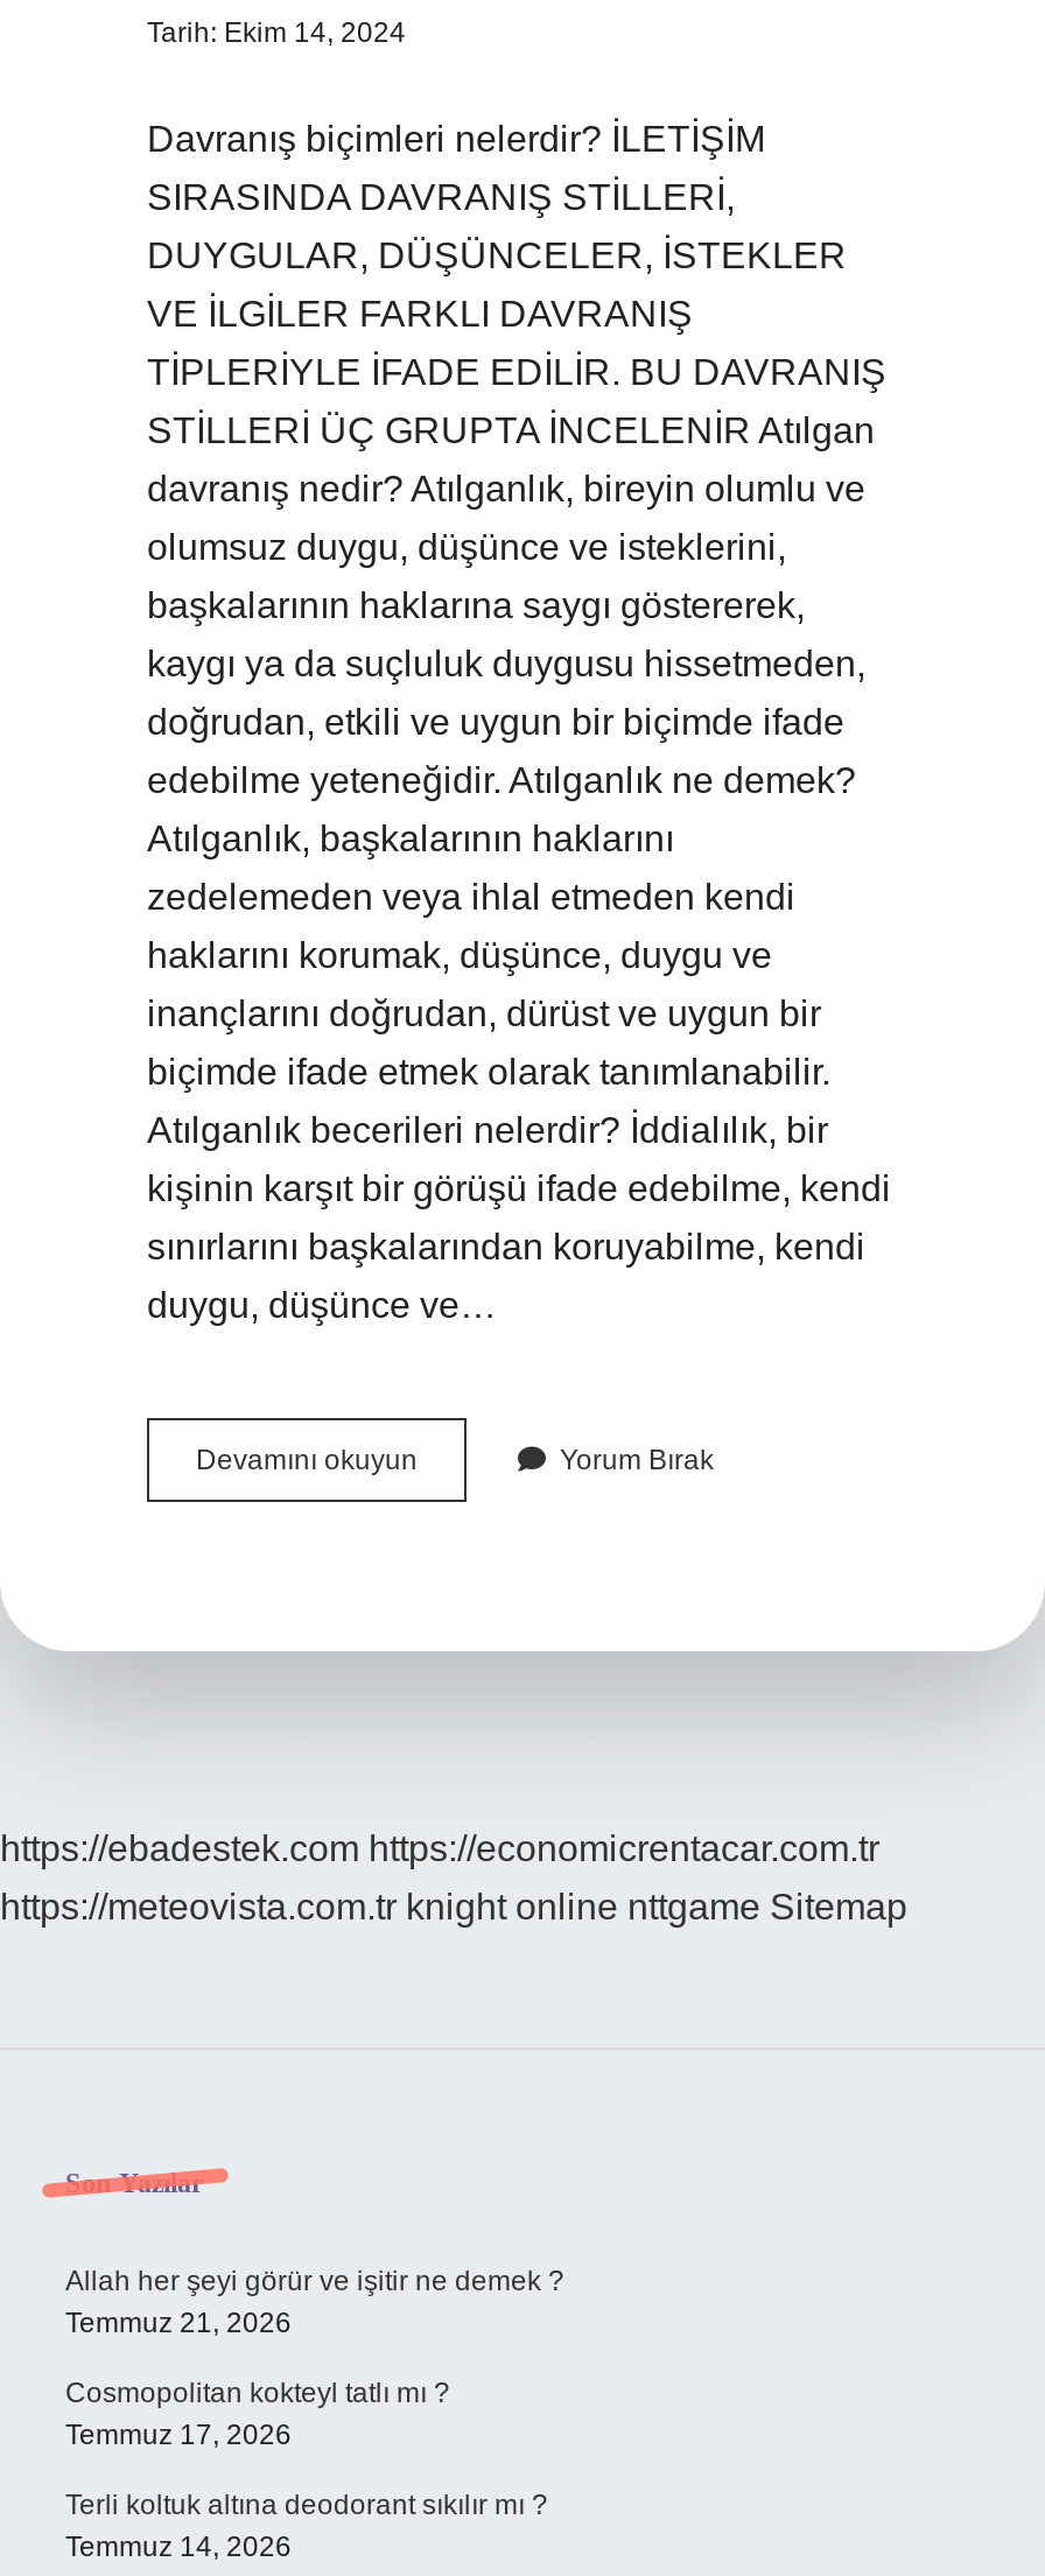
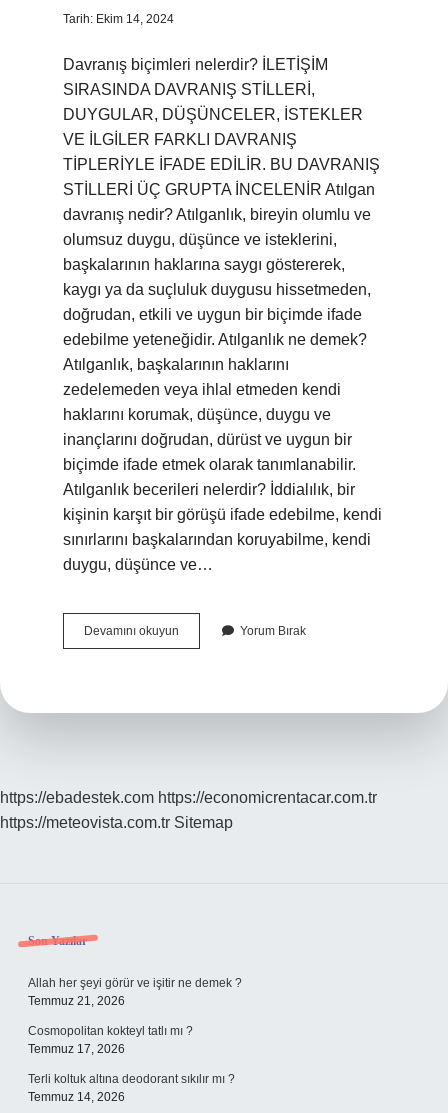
- https://meteovista.com.tr knight online nttgame Sitemap
+ https://meteovista.com.tr Sitemap
